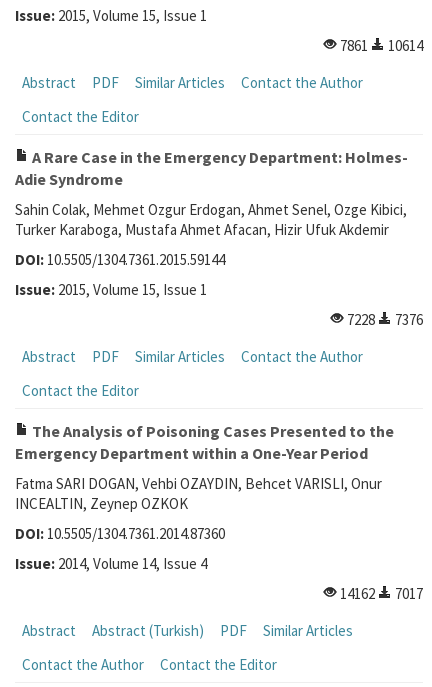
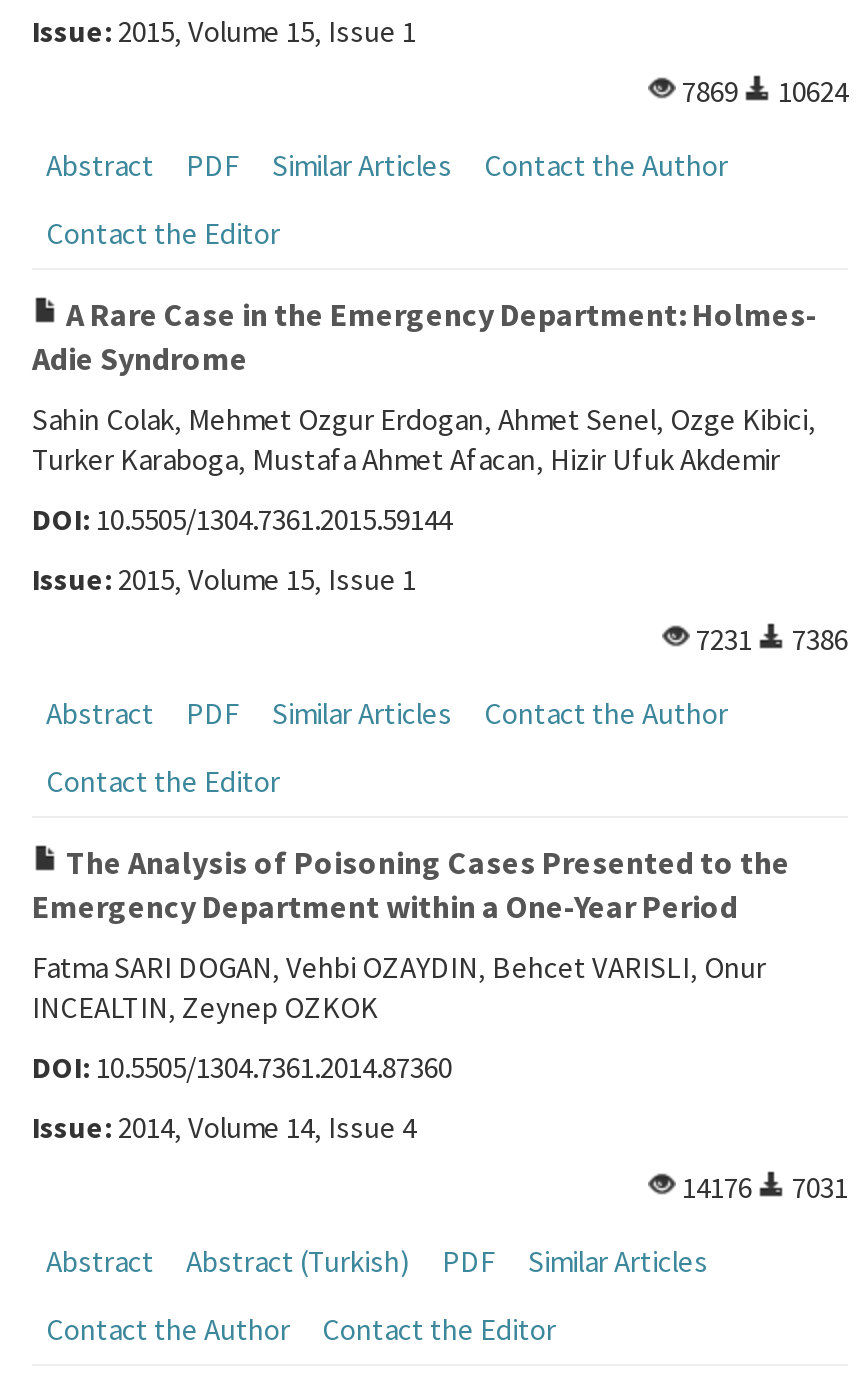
- 7861
+ 7869

- 10614
+ 10624

- 7228
+ 7231

- 7376
+ 7386

- 14162
+ 14176

- 7017
+ 7031
